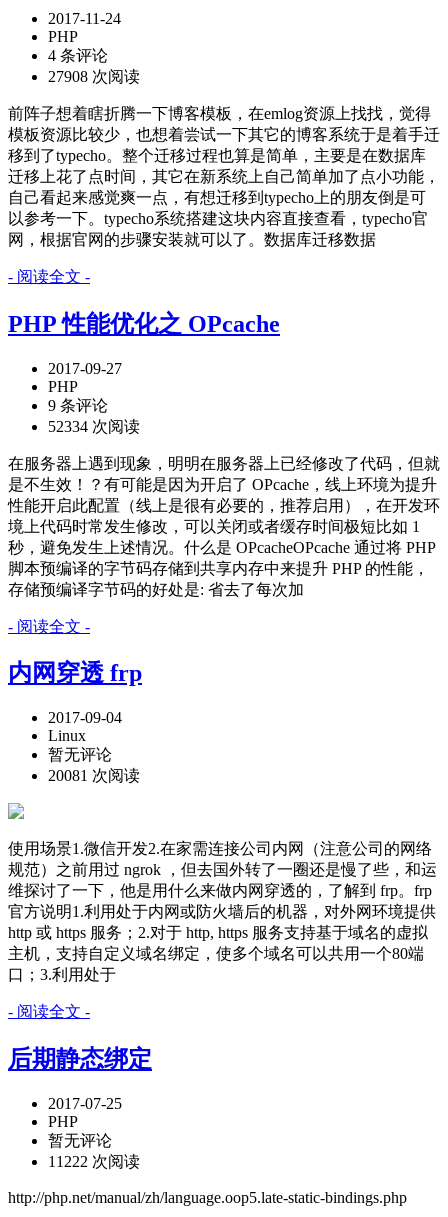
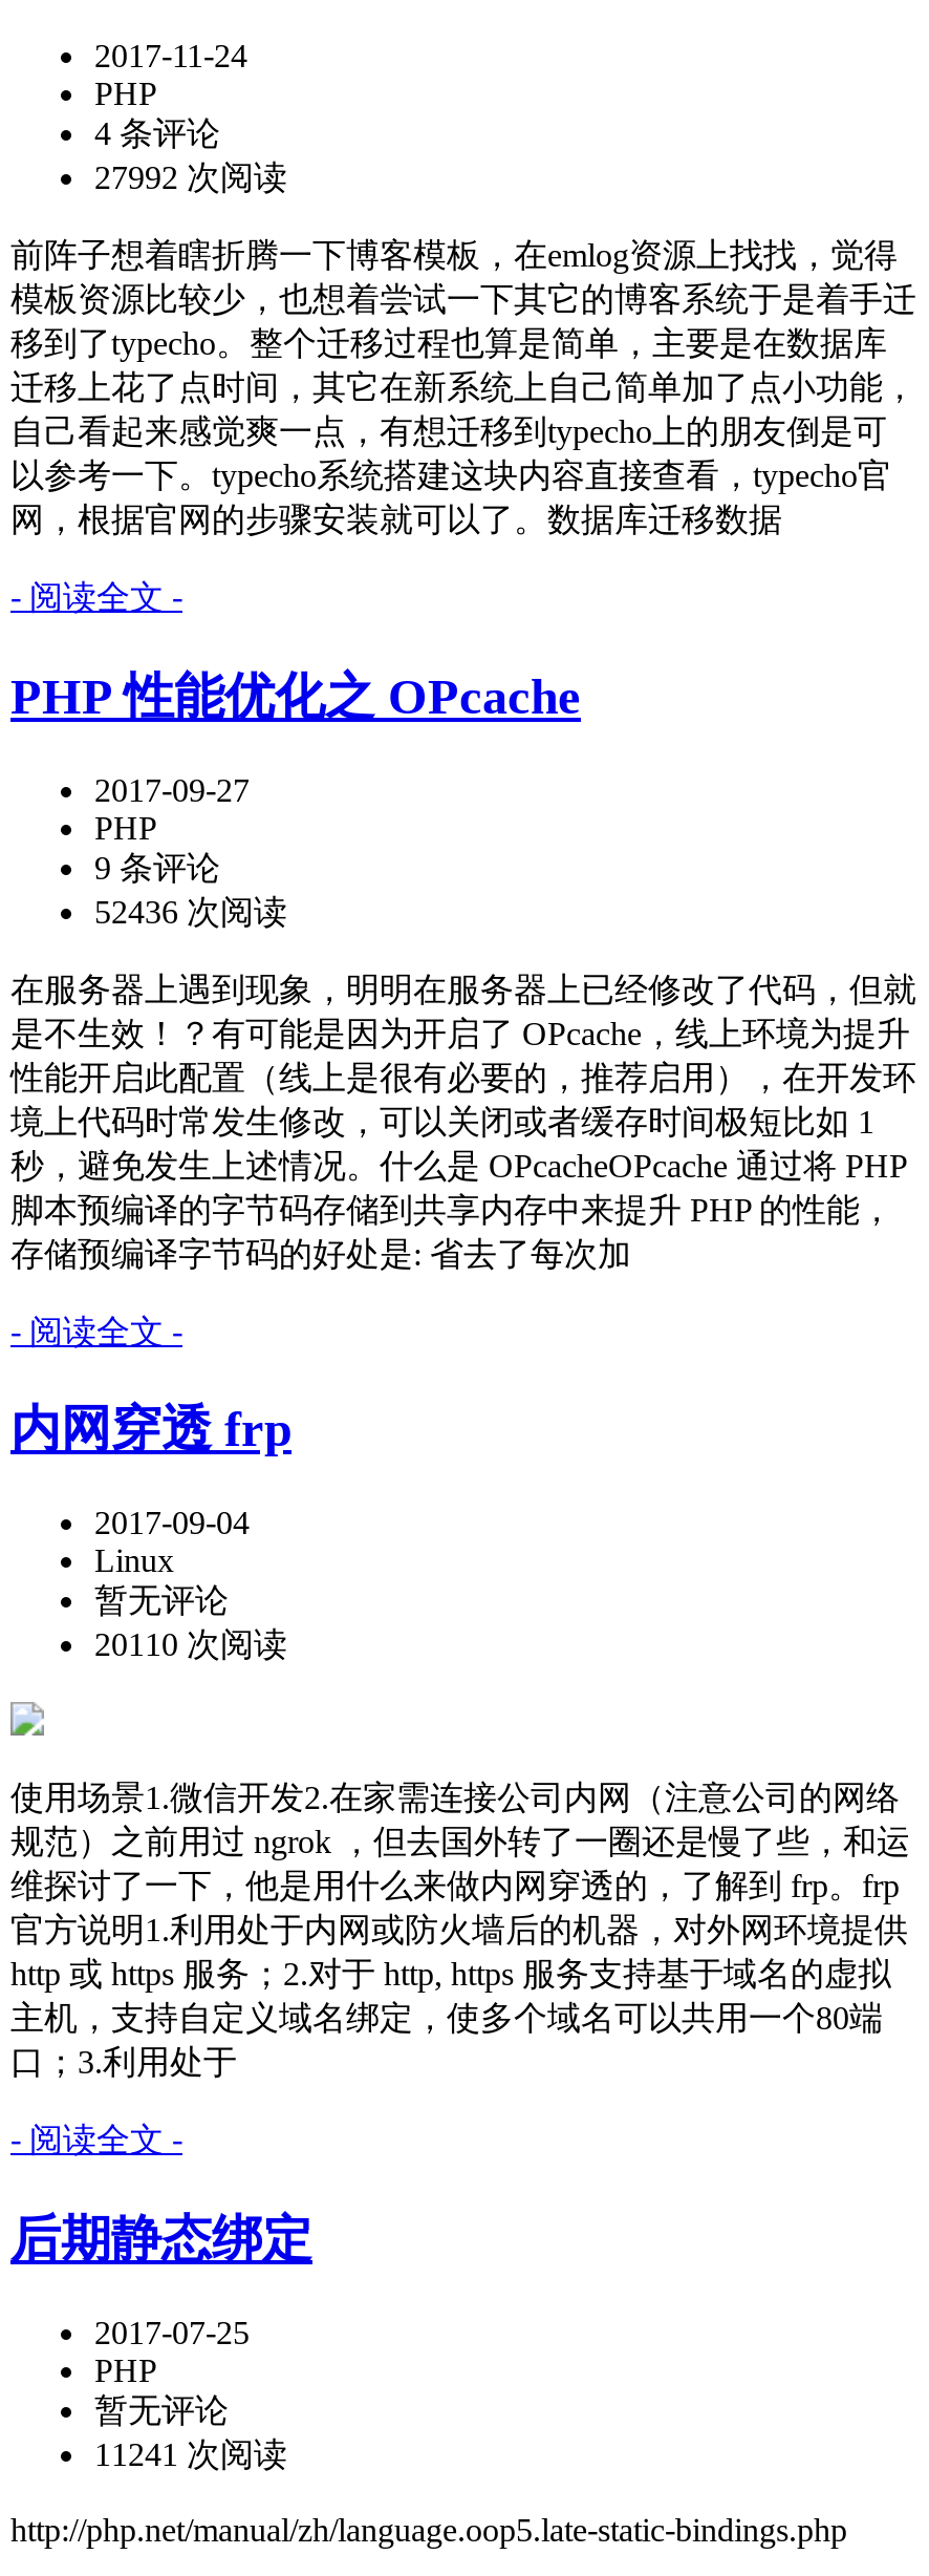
- 27908 次阅读
+ 27992 次阅读

- 52334 次阅读
+ 52436 次阅读

- 20081 次阅读
+ 20110 次阅读

- 11222 次阅读
+ 11241 次阅读
